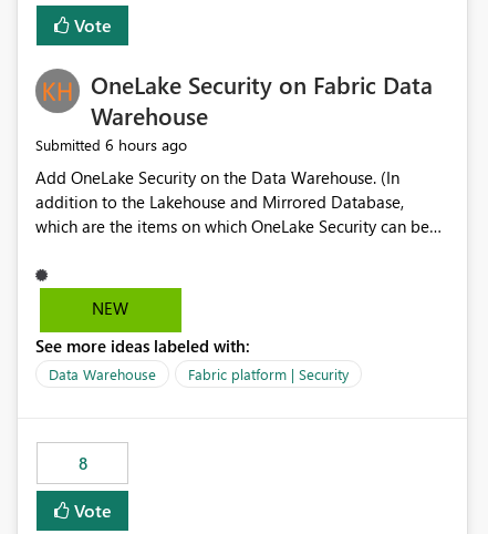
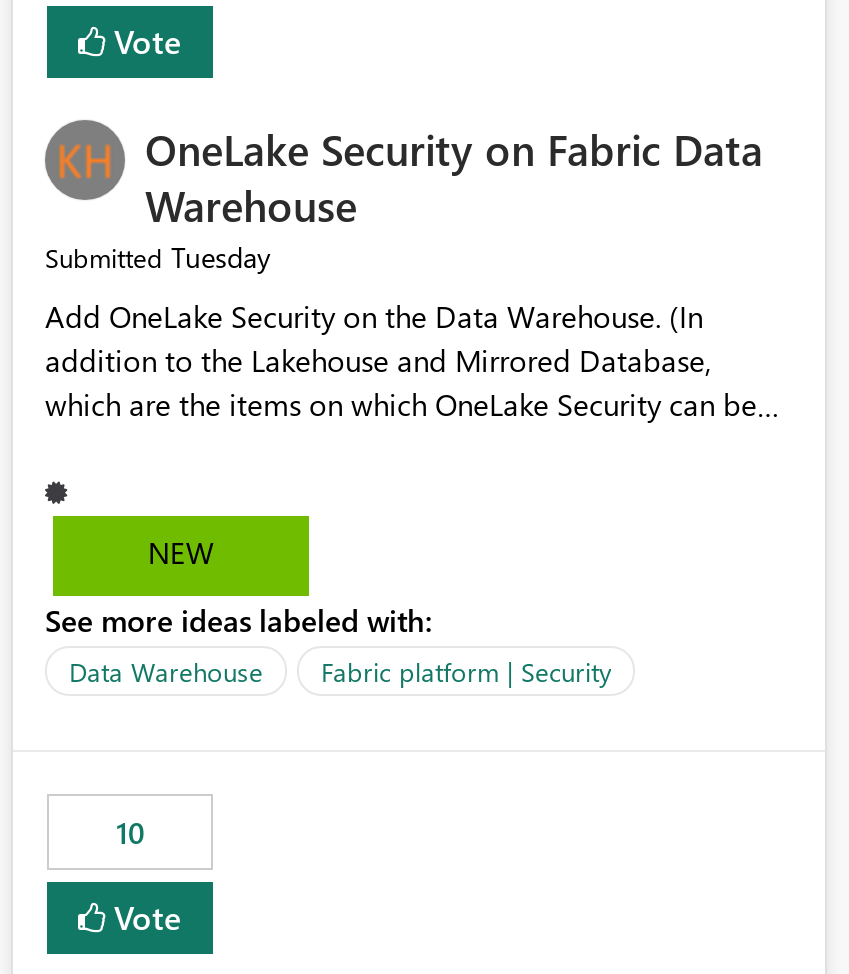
- Submitted 6 hours ago
+ Submitted Tuesday

- 8
+ 10
